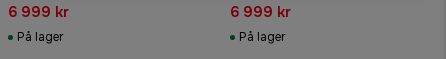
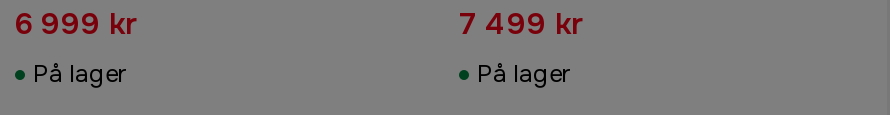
- 6 999 kr
+ 7 499 kr
